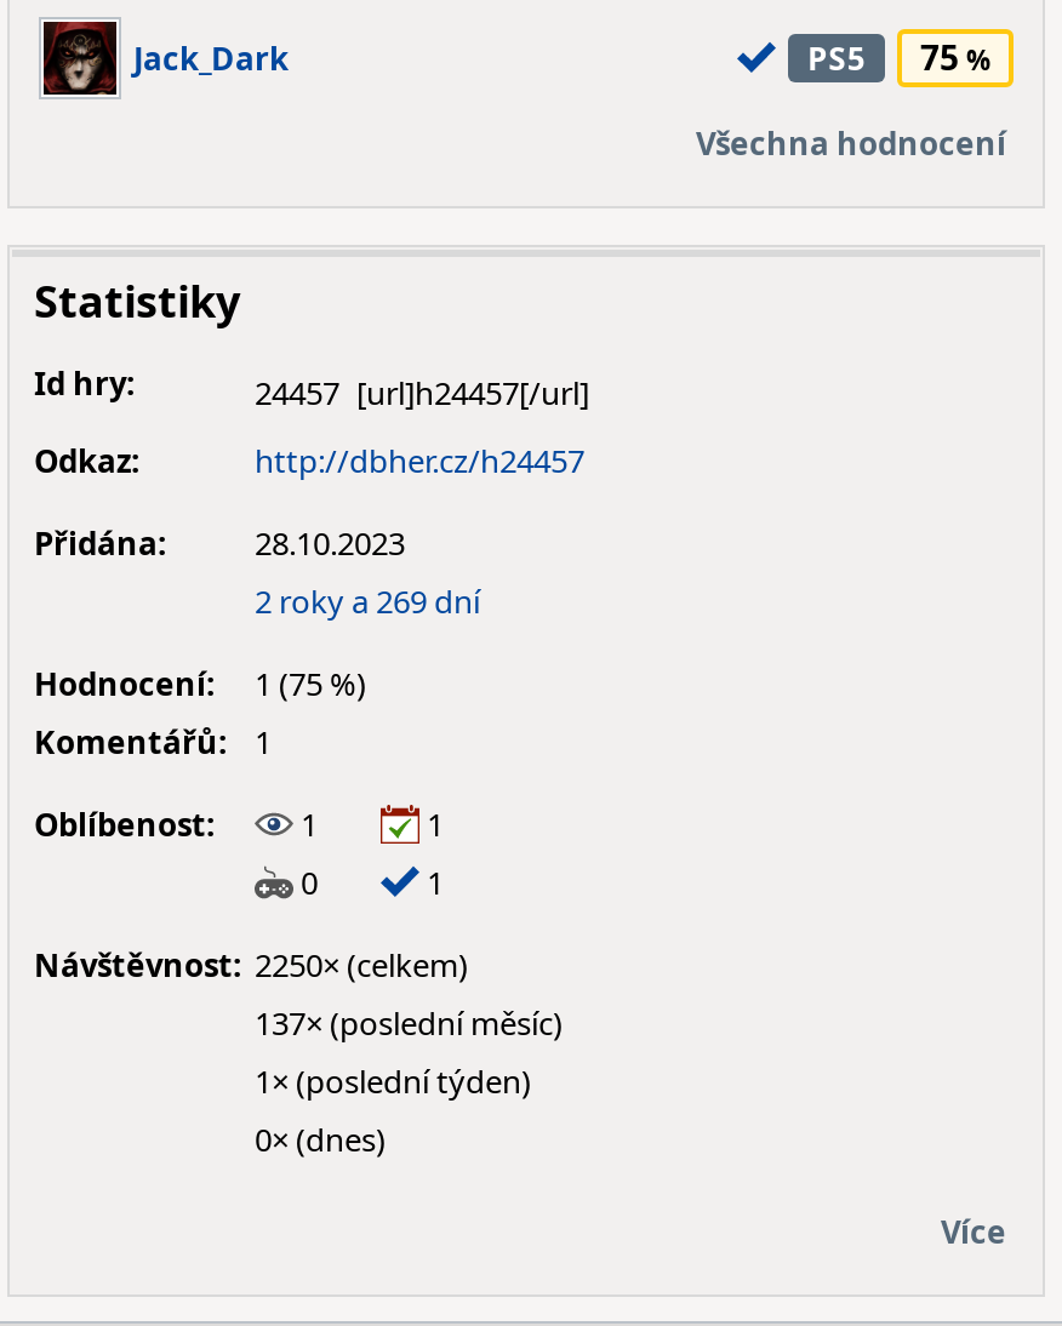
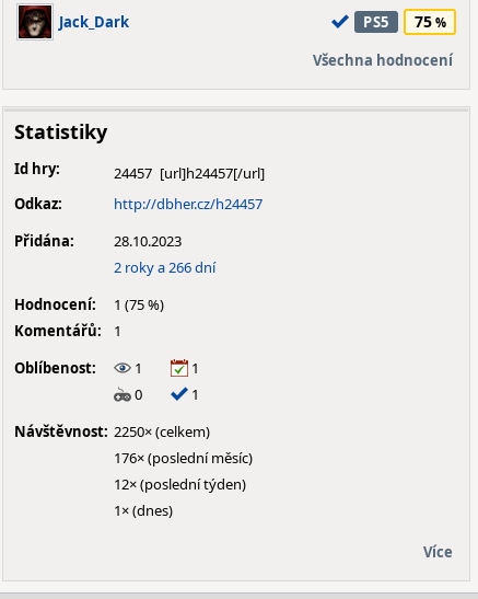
- 2 roky a 269 dní
+ 2 roky a 266 dní

- 137× (poslední měsíc)
+ 176× (poslední měsíc)

- 1× (poslední týden)
+ 12× (poslední týden)

- 0× (dnes)
+ 1× (dnes)
